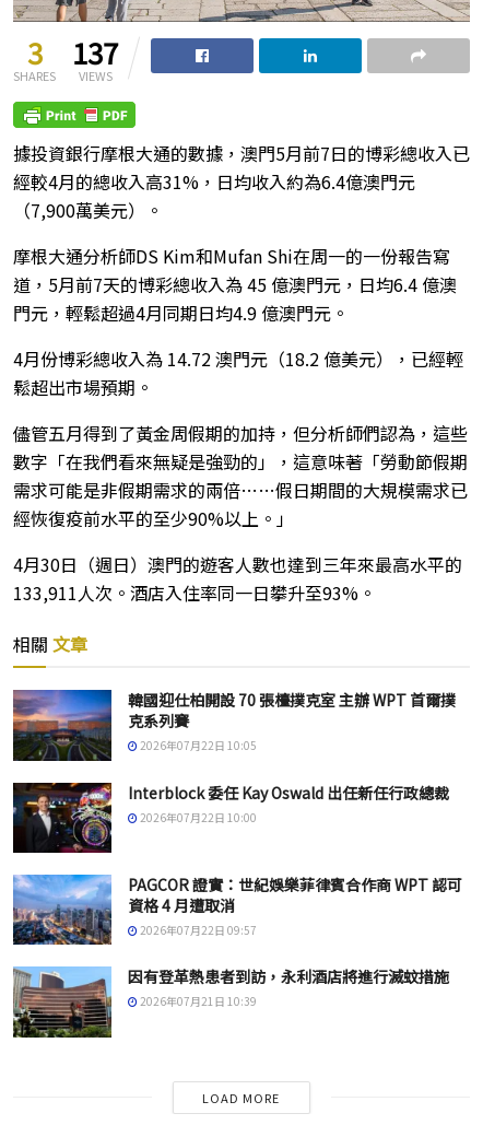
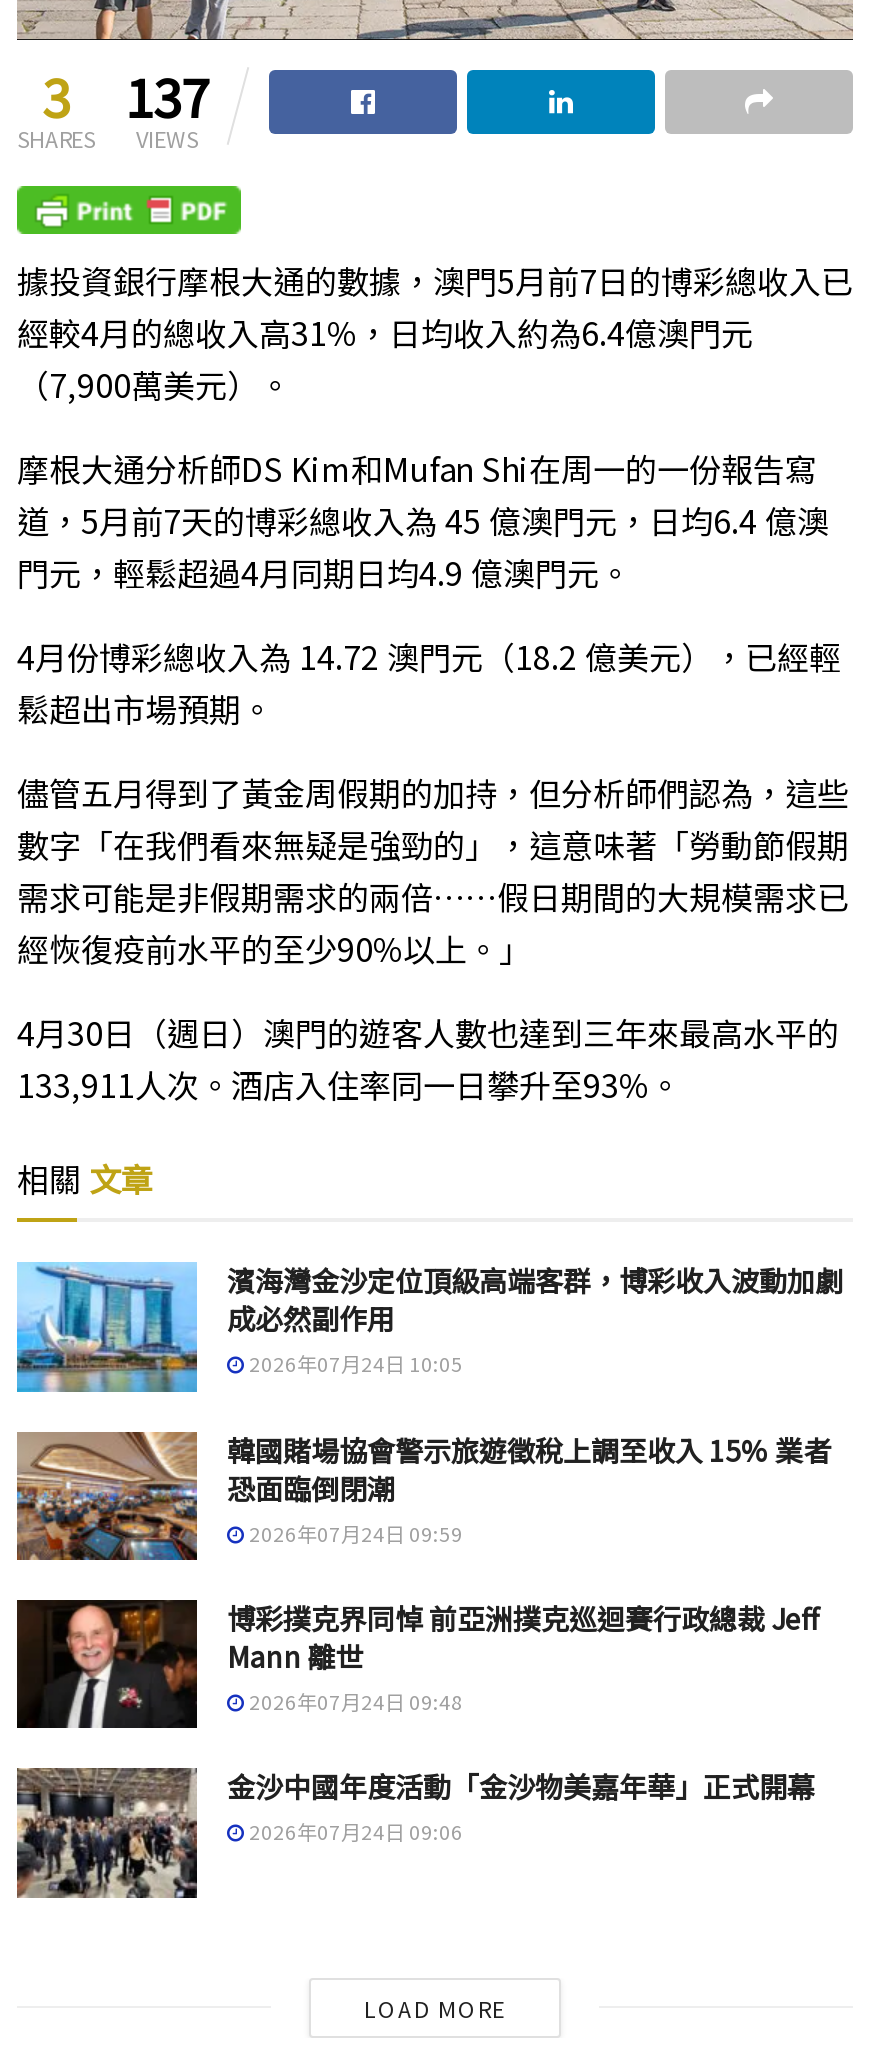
- [image]
- 韓國迎仕柏開設 70 張檯撲克室 主辦 WPT 首爾撲
- 克系列賽
- 2026年07月22日 10:05
+ [image]
+ 濱海灣金沙定位頂級高端客群，博彩收入波動加劇
+ 成必然副作用
+ 2026年07月24日 10:05

- [image]
- Interblock 委任 Kay Oswald 出任新任行政總裁
- 2026年07月22日 10:00
+ [image]
+ 韓國賭場協會警示旅遊徵稅上調至收入 15% 業者
+ 恐面臨倒閉潮
+ 2026年07月24日 09:59

- [image]
- PAGCOR 證實：世紀娛樂菲律賓合作商 WPT 認可
- 資格 4 月遭取消
- 2026年07月22日 09:57
+ [image]
+ 博彩撲克界同悼 前亞洲撲克巡迴賽行政總裁 Jeff
+ Mann 離世
+ 2026年07月24日 09:48

- [image]
- 因有登革熱患者到訪，永利酒店將進行滅蚊措施
- 2026年07月21日 10:39
+ [image]
+ 金沙中國年度活動「金沙物美嘉年華」正式開幕
+ 2026年07月24日 09:06
